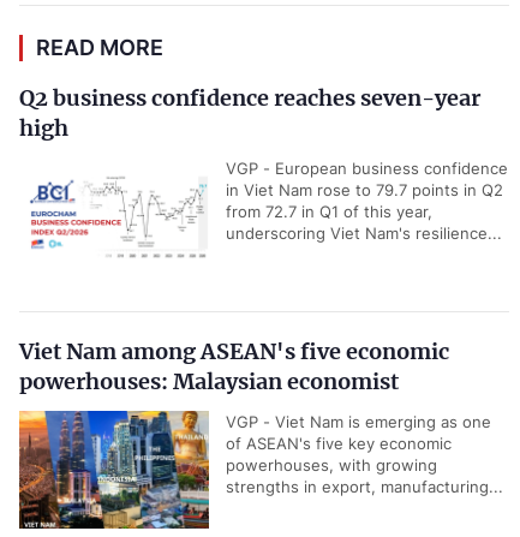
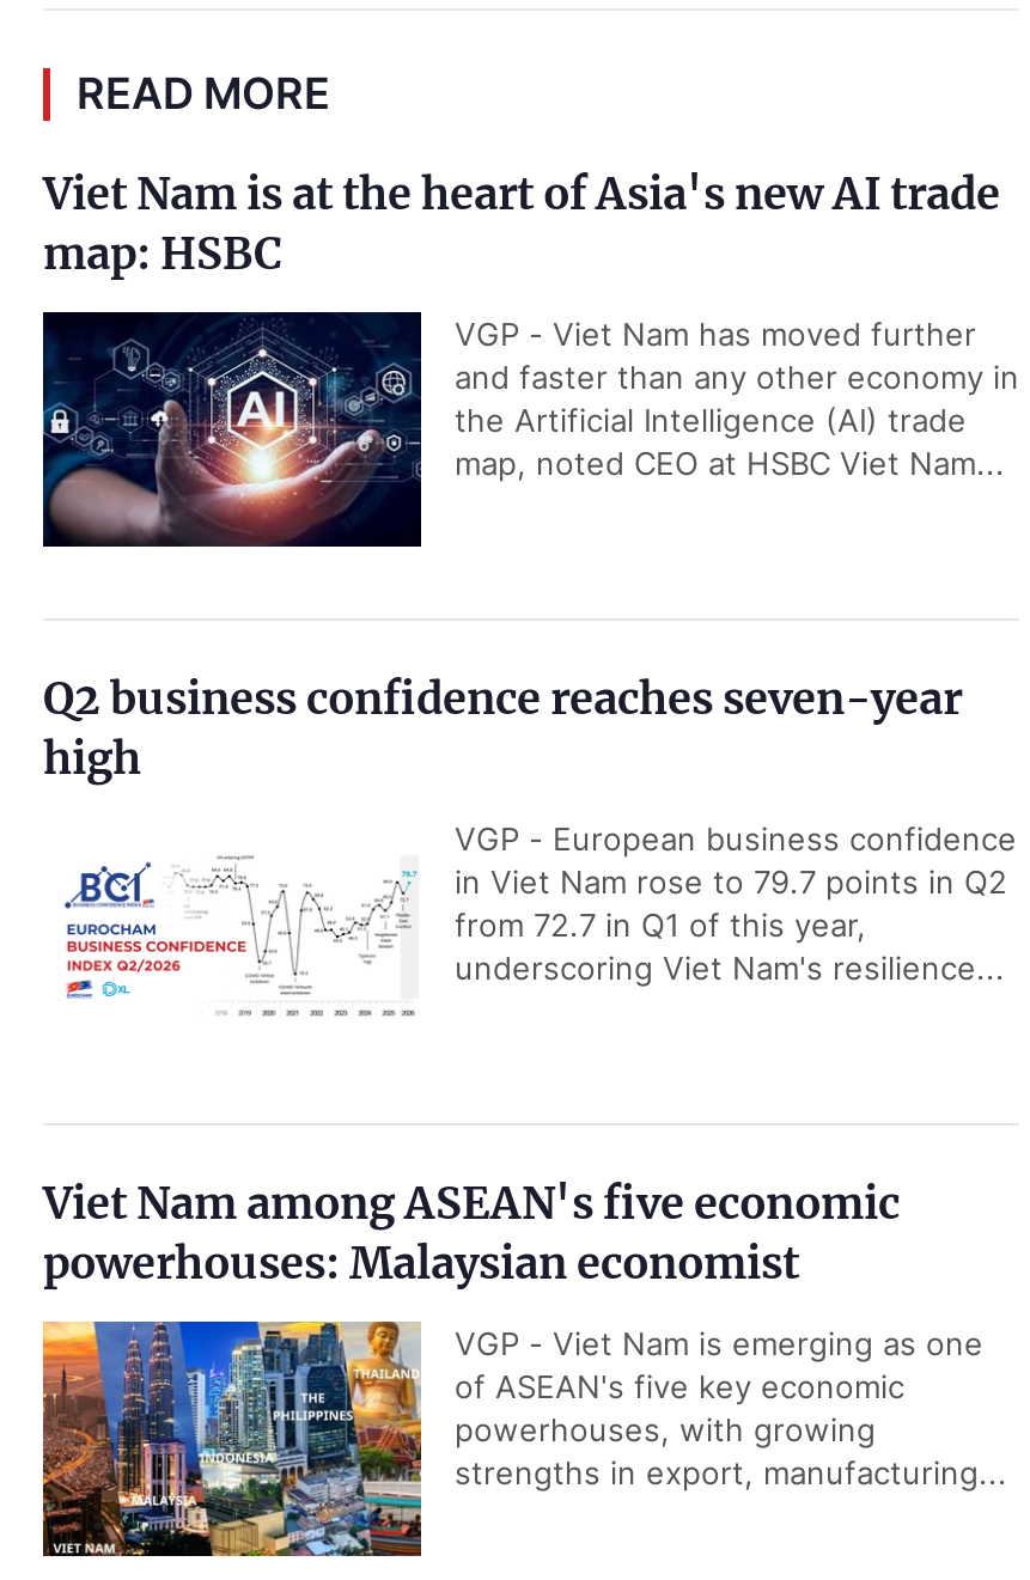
+ [image]
+ Viet Nam is at the heart of Asia's new AI trade
+ map: HSBC
+ VGP - Viet Nam has moved further
+ and faster than any other economy in
+ the Artificial Intelligence (AI) trade
+ map, noted CEO at HSBC Viet Nam...
